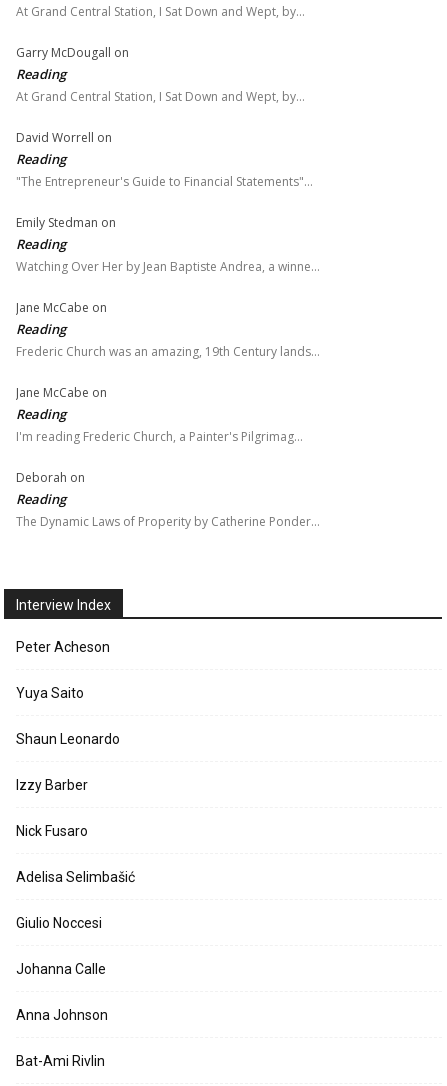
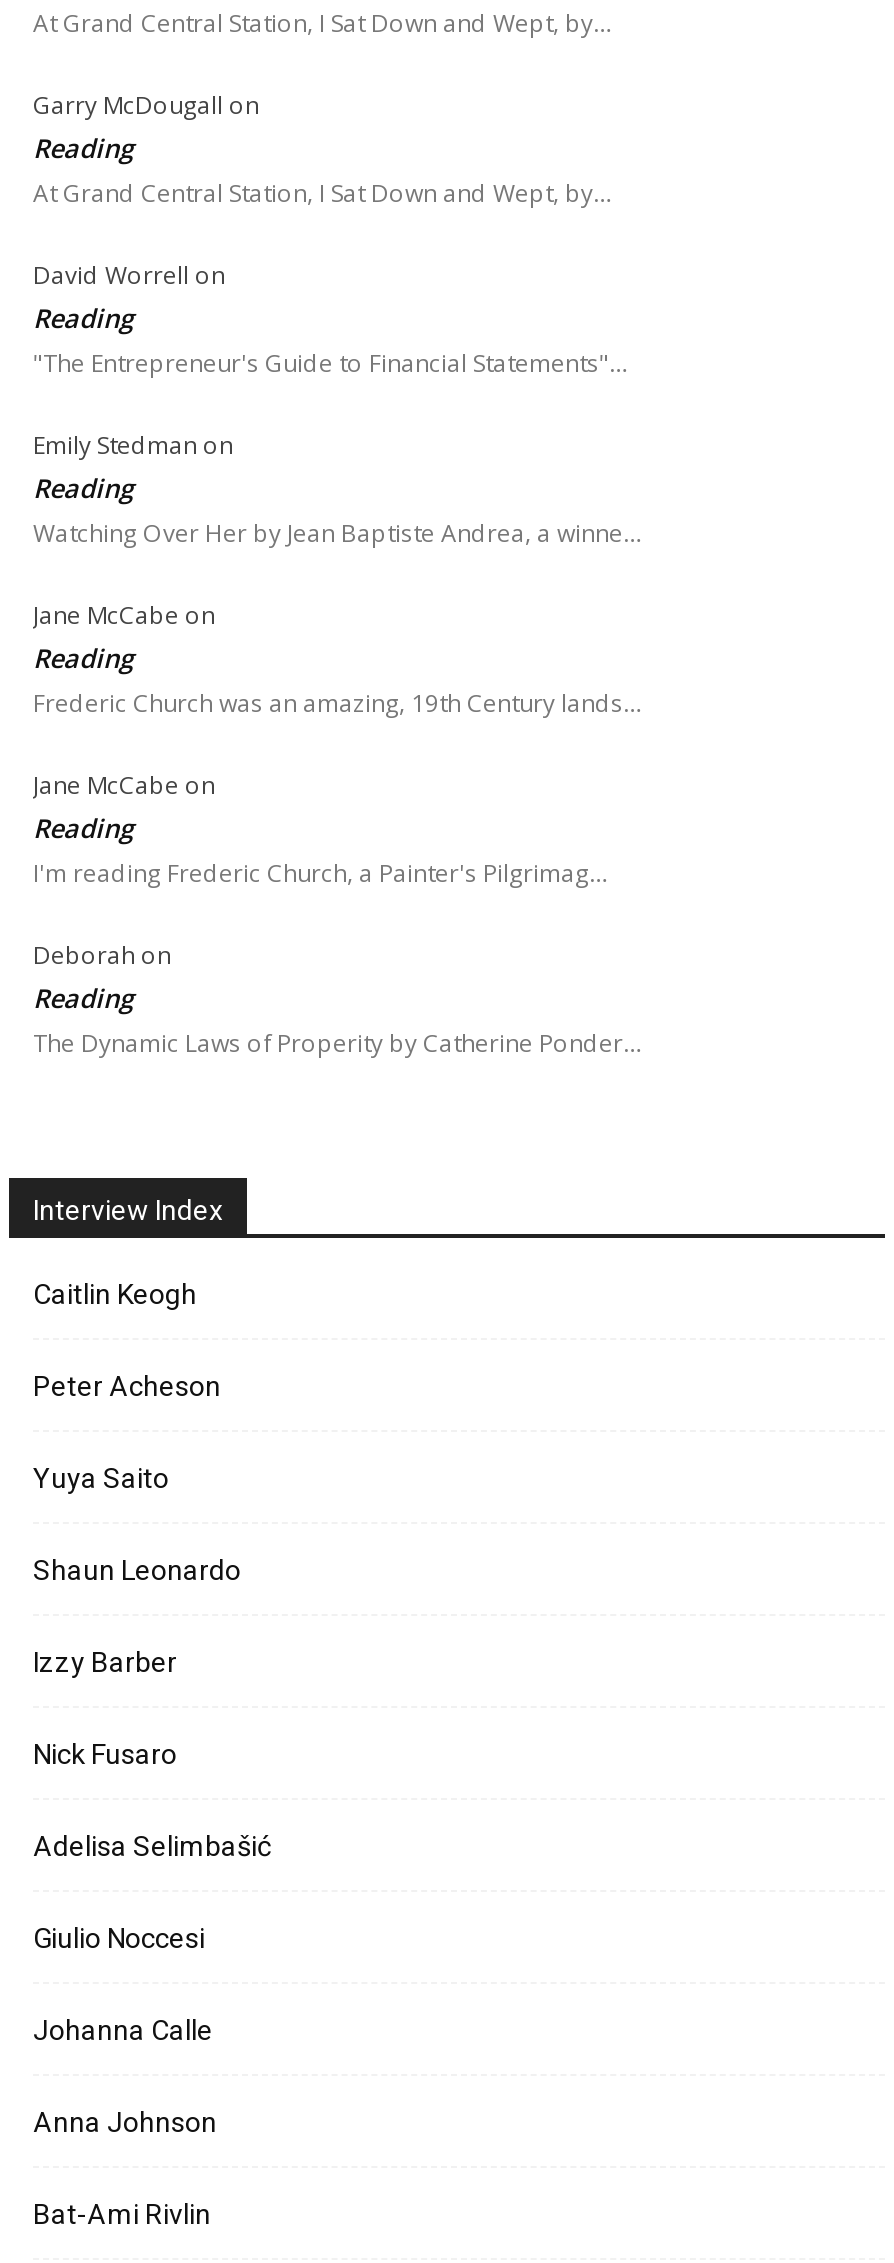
+ Caitlin Keogh
